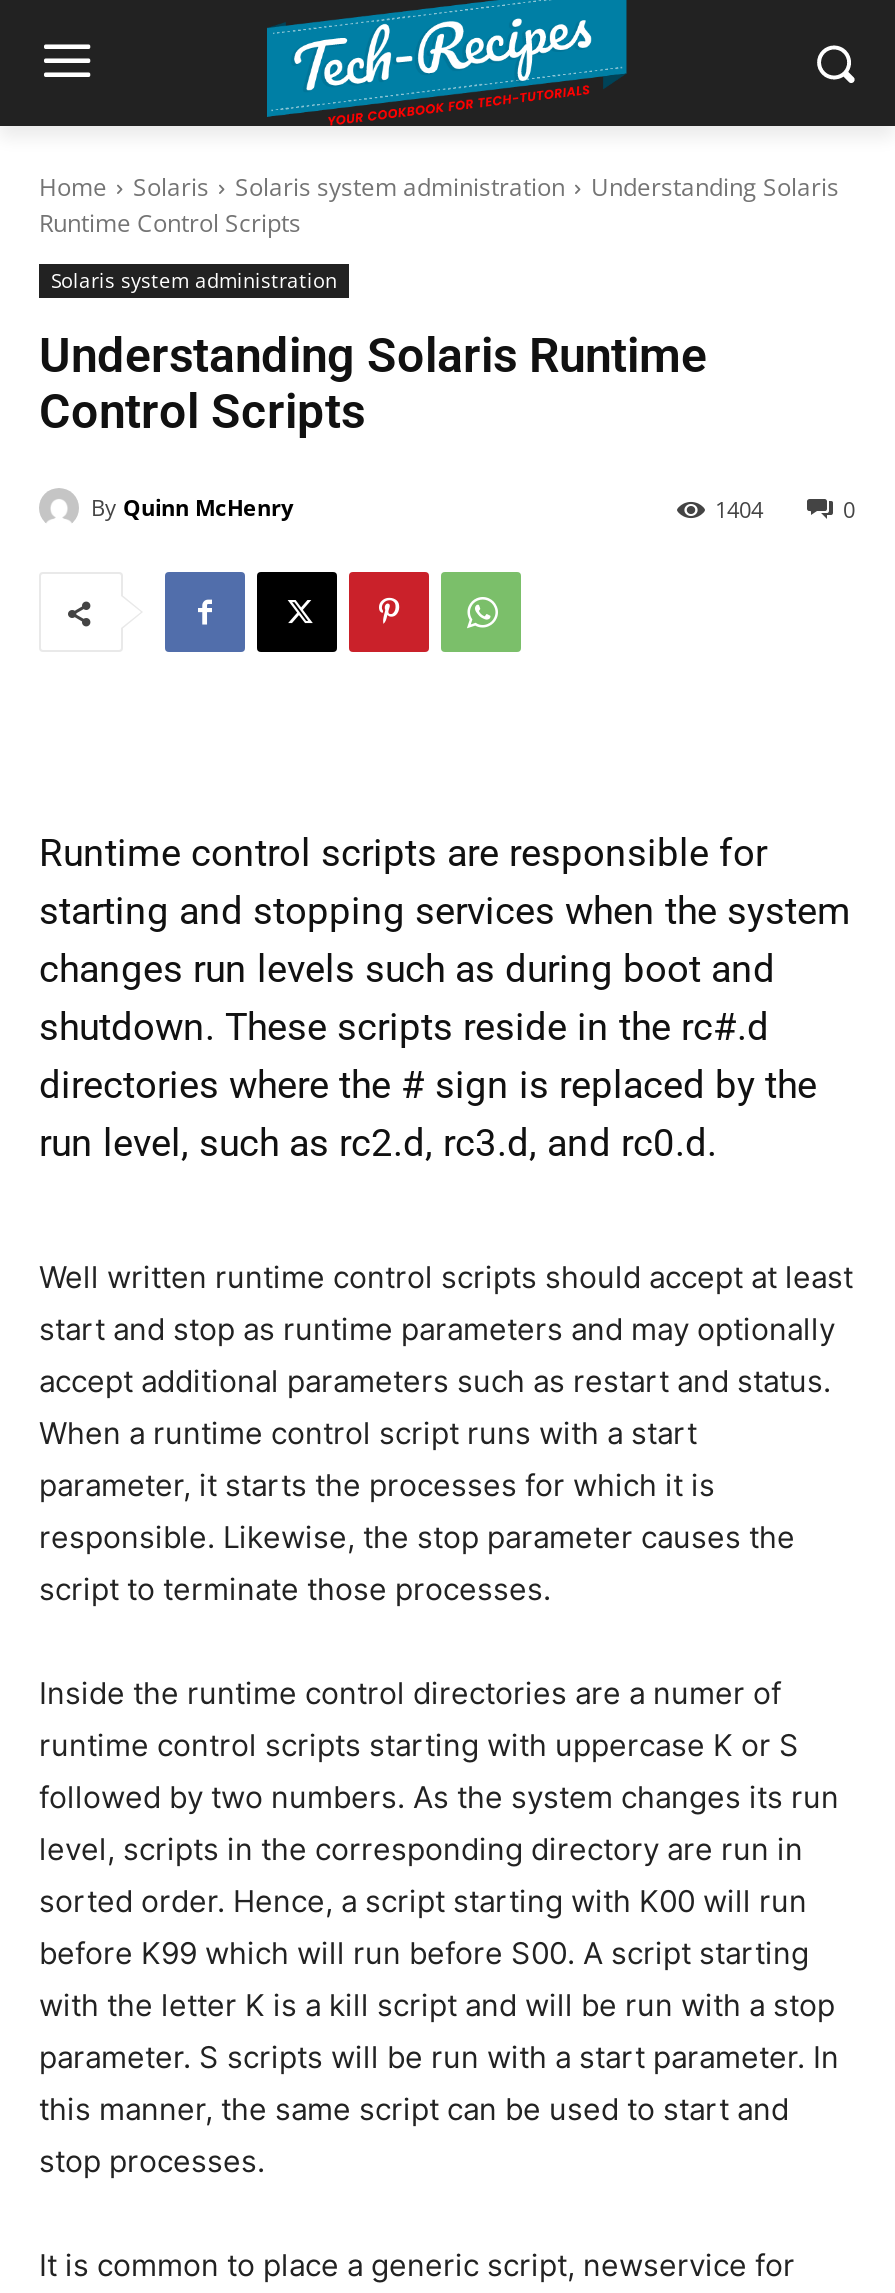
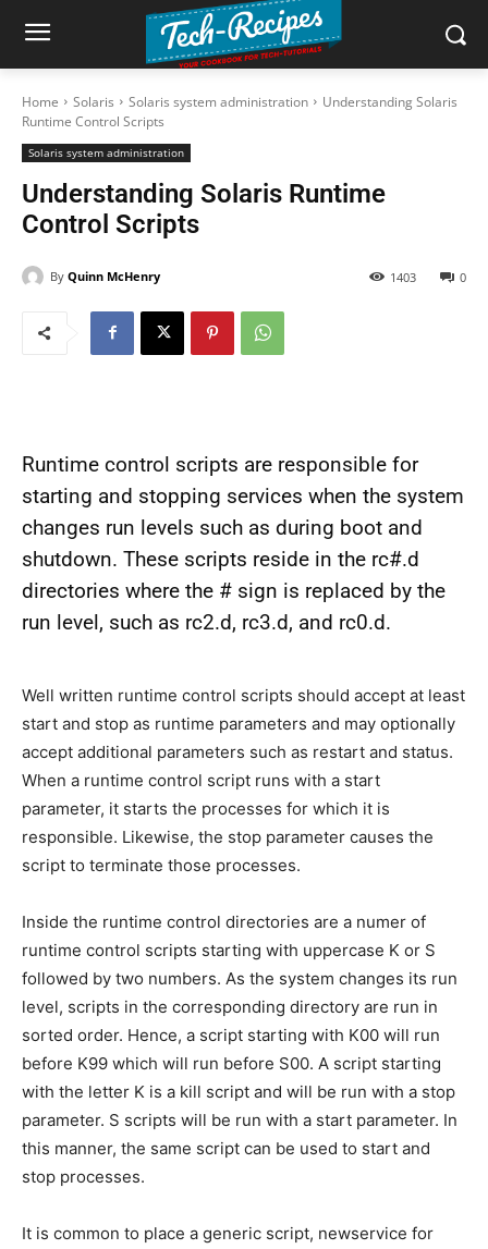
- 1404
+ 1403
